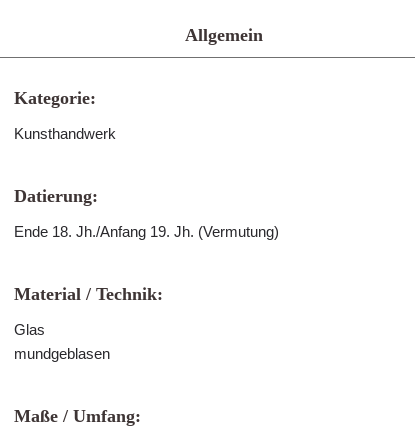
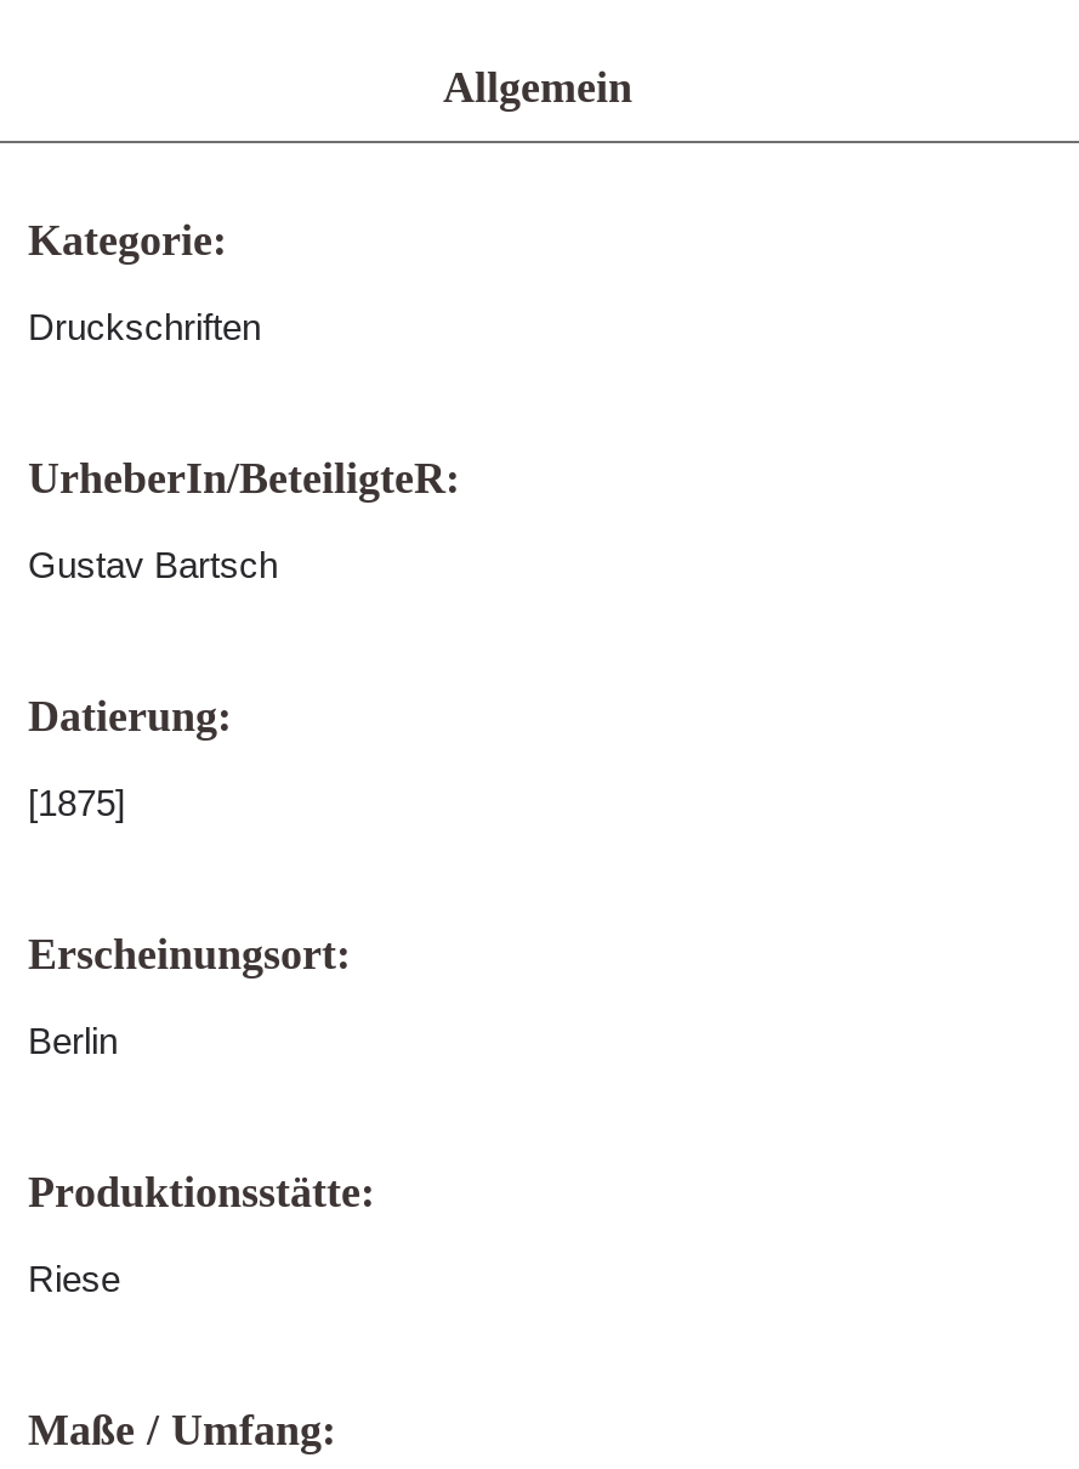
- Kunsthandwerk
+ Druckschriften
+ UrheberIn/BeteiligteR:
+ Gustav Bartsch

- Ende 18. Jh./Anfang 19. Jh. (Vermutung)
- Material / Technik:
- Glas
- mundgeblasen
+ [1875]
+ Erscheinungsort:
+ Berlin
+ Produktionsstätte:
+ Riese
